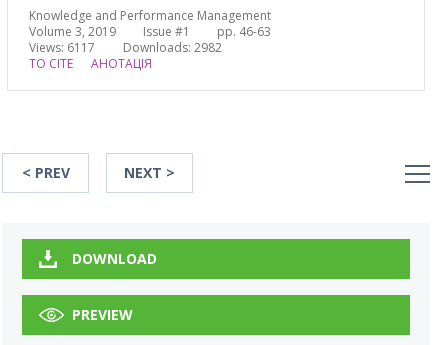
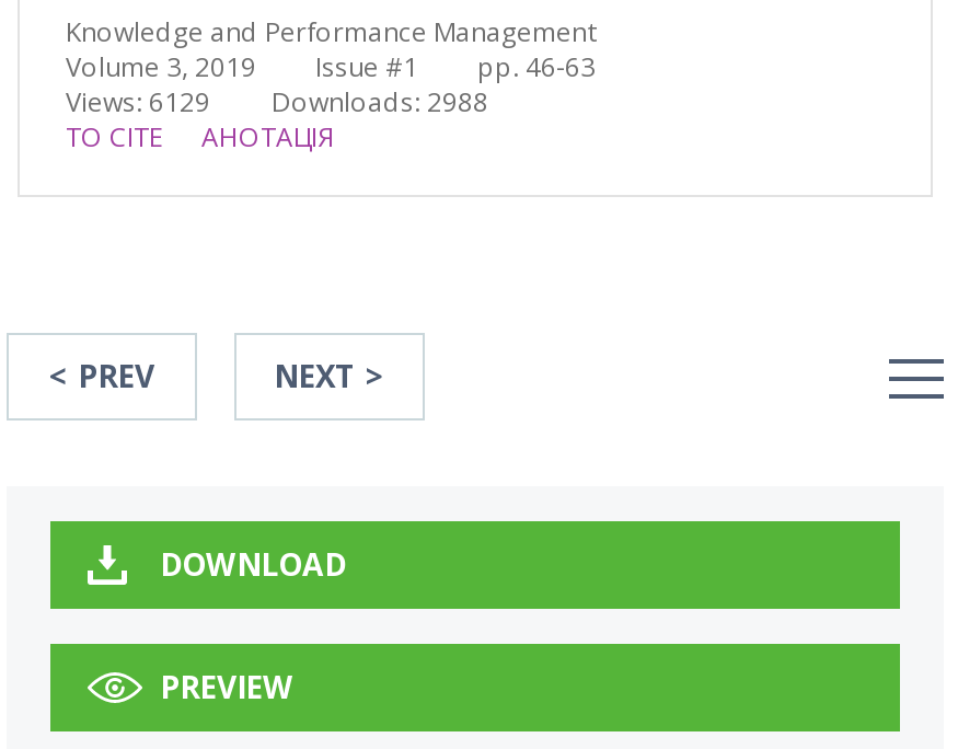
- Views: 6117
+ Views: 6129

- Downloads: 2982
+ Downloads: 2988
